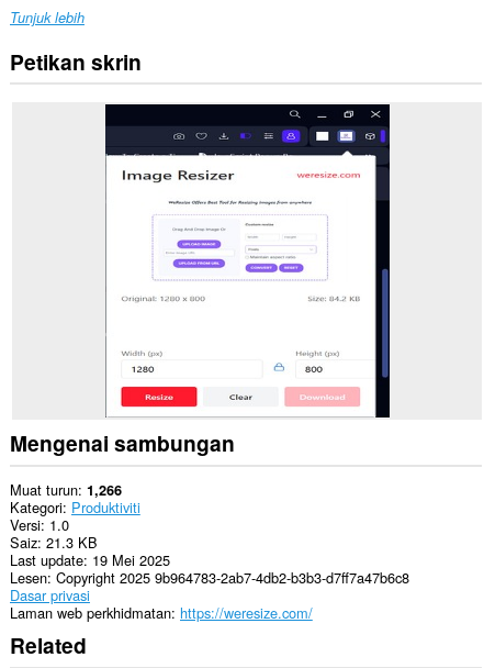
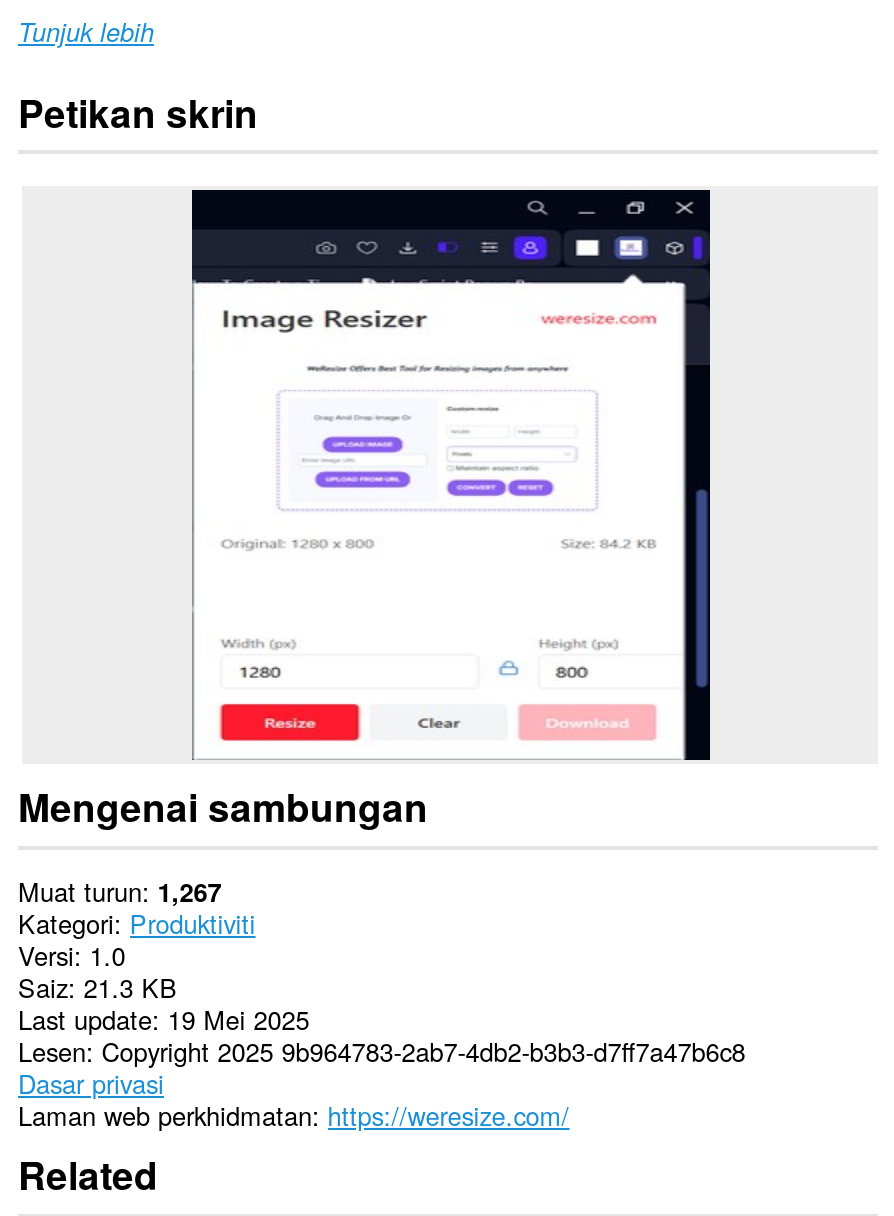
- Muat turun 1,266
+ Muat turun 1,267
